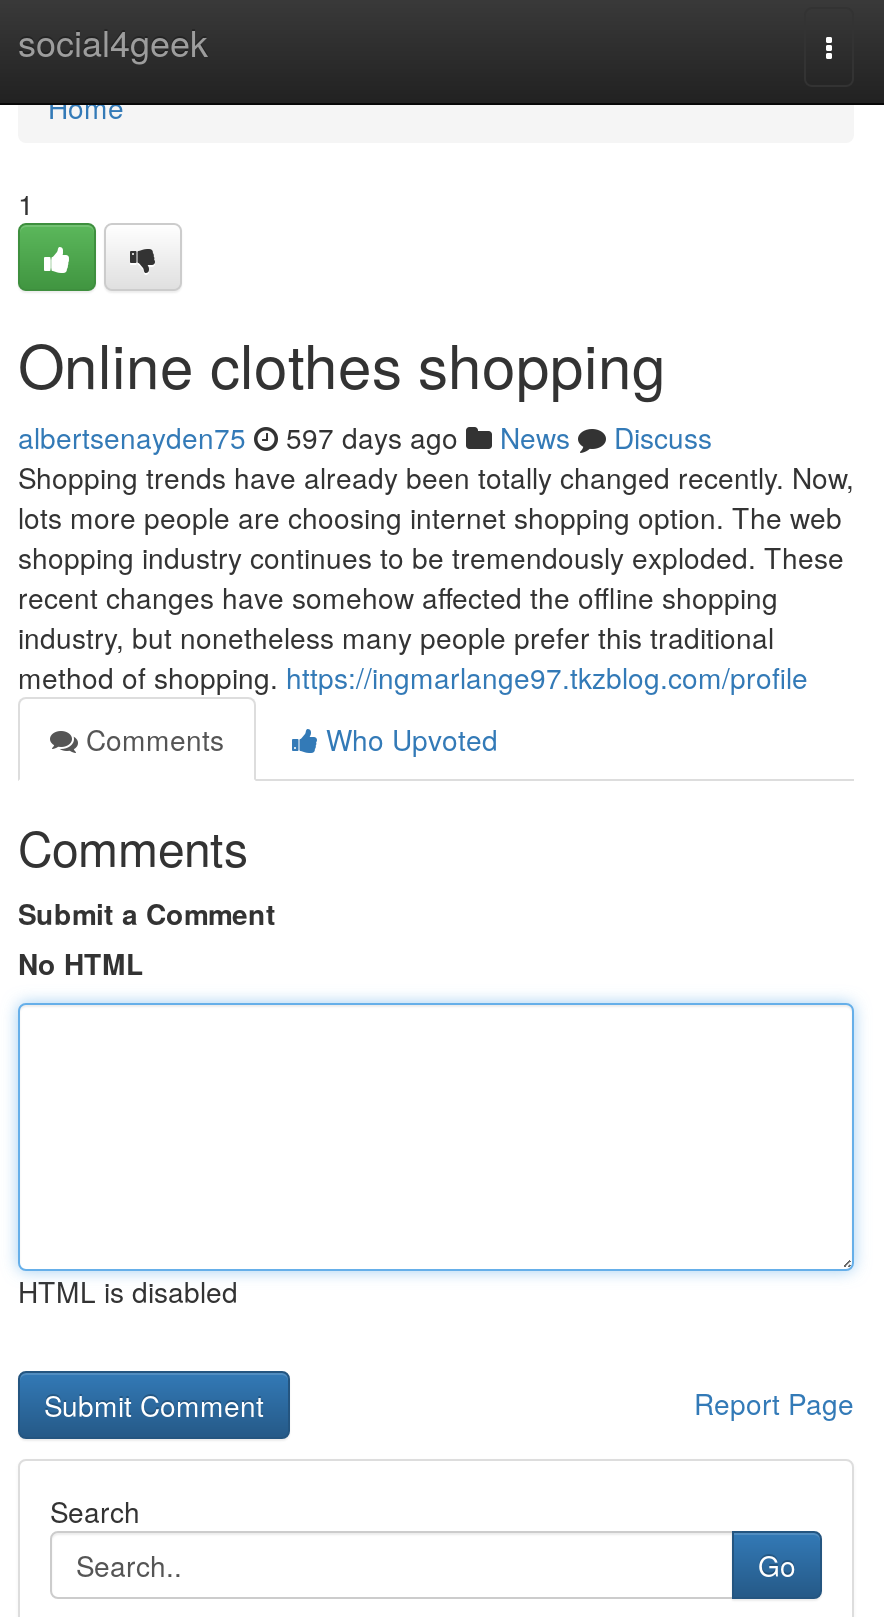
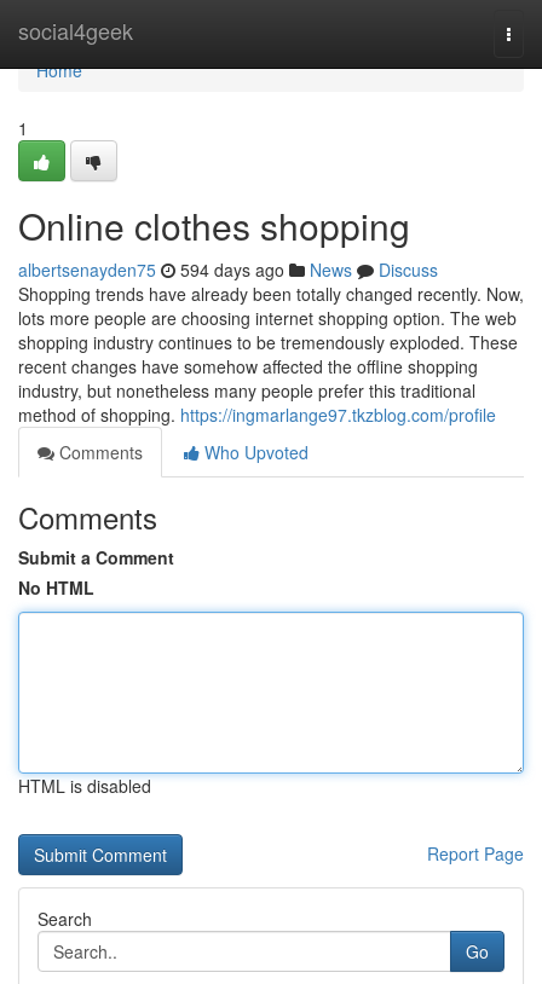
- albertsenayden75 597 days ago News Discuss
+ albertsenayden75 594 days ago News Discuss
